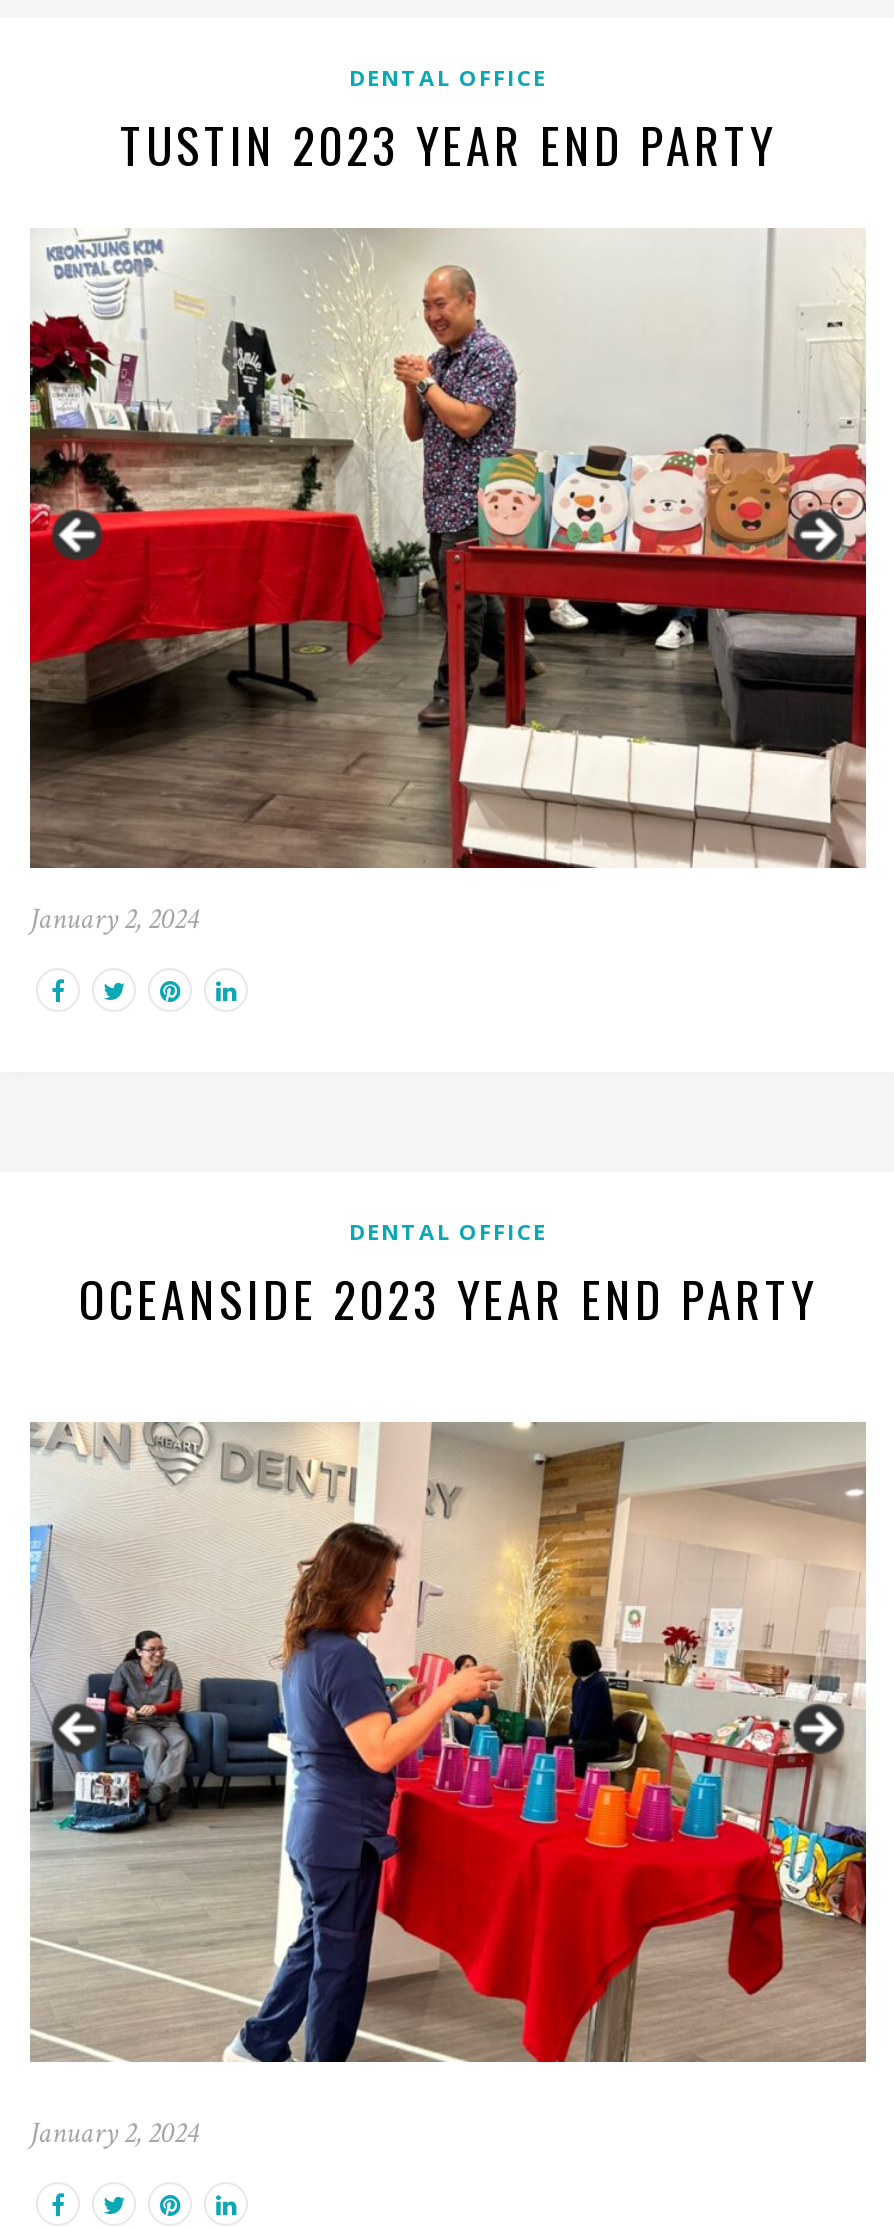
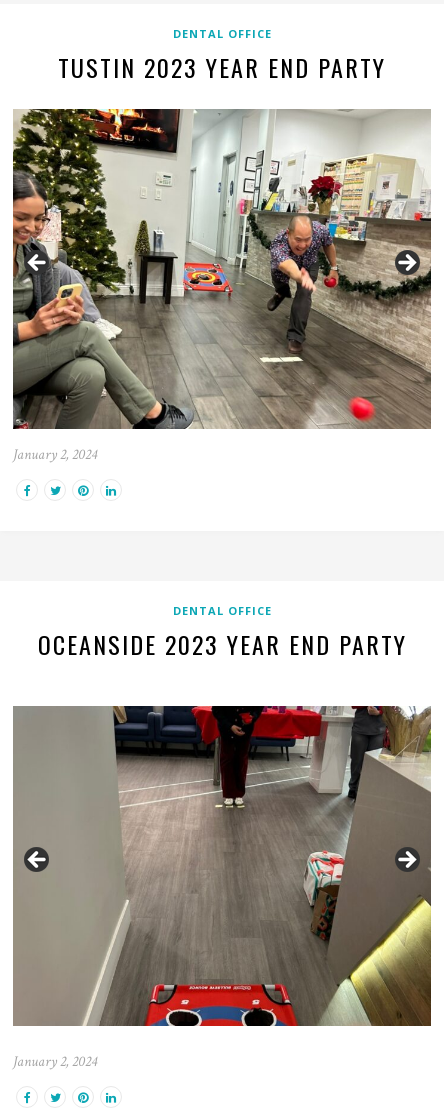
- [image]
+ [image]

- [image]
+ [image]
